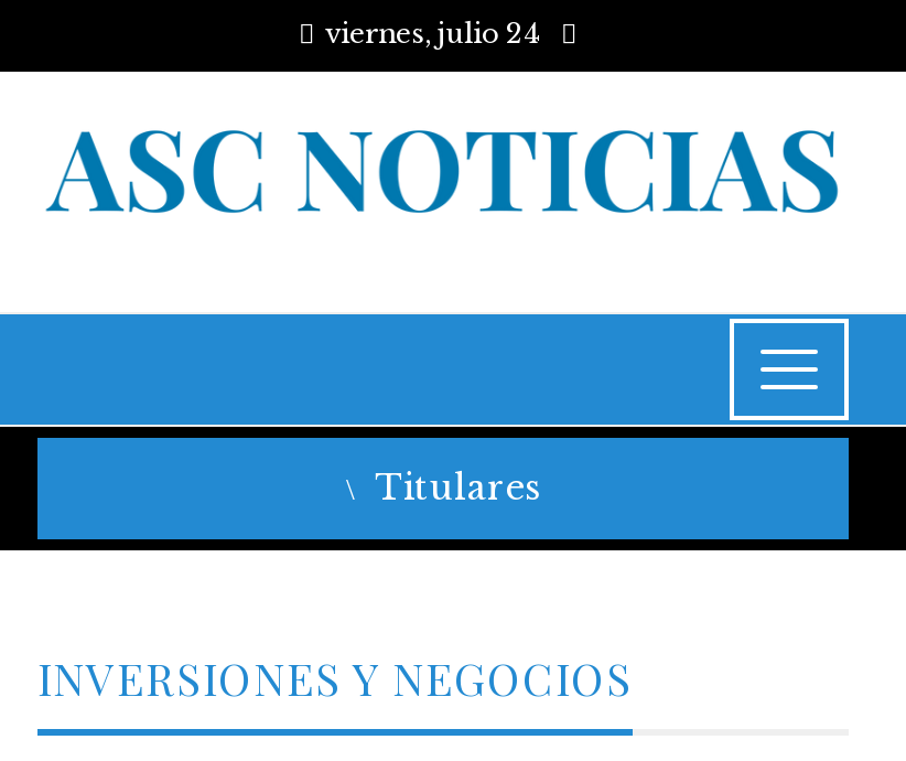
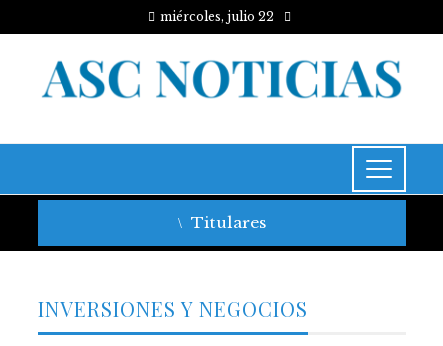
- viernes, julio 24
+ miércoles, julio 22
